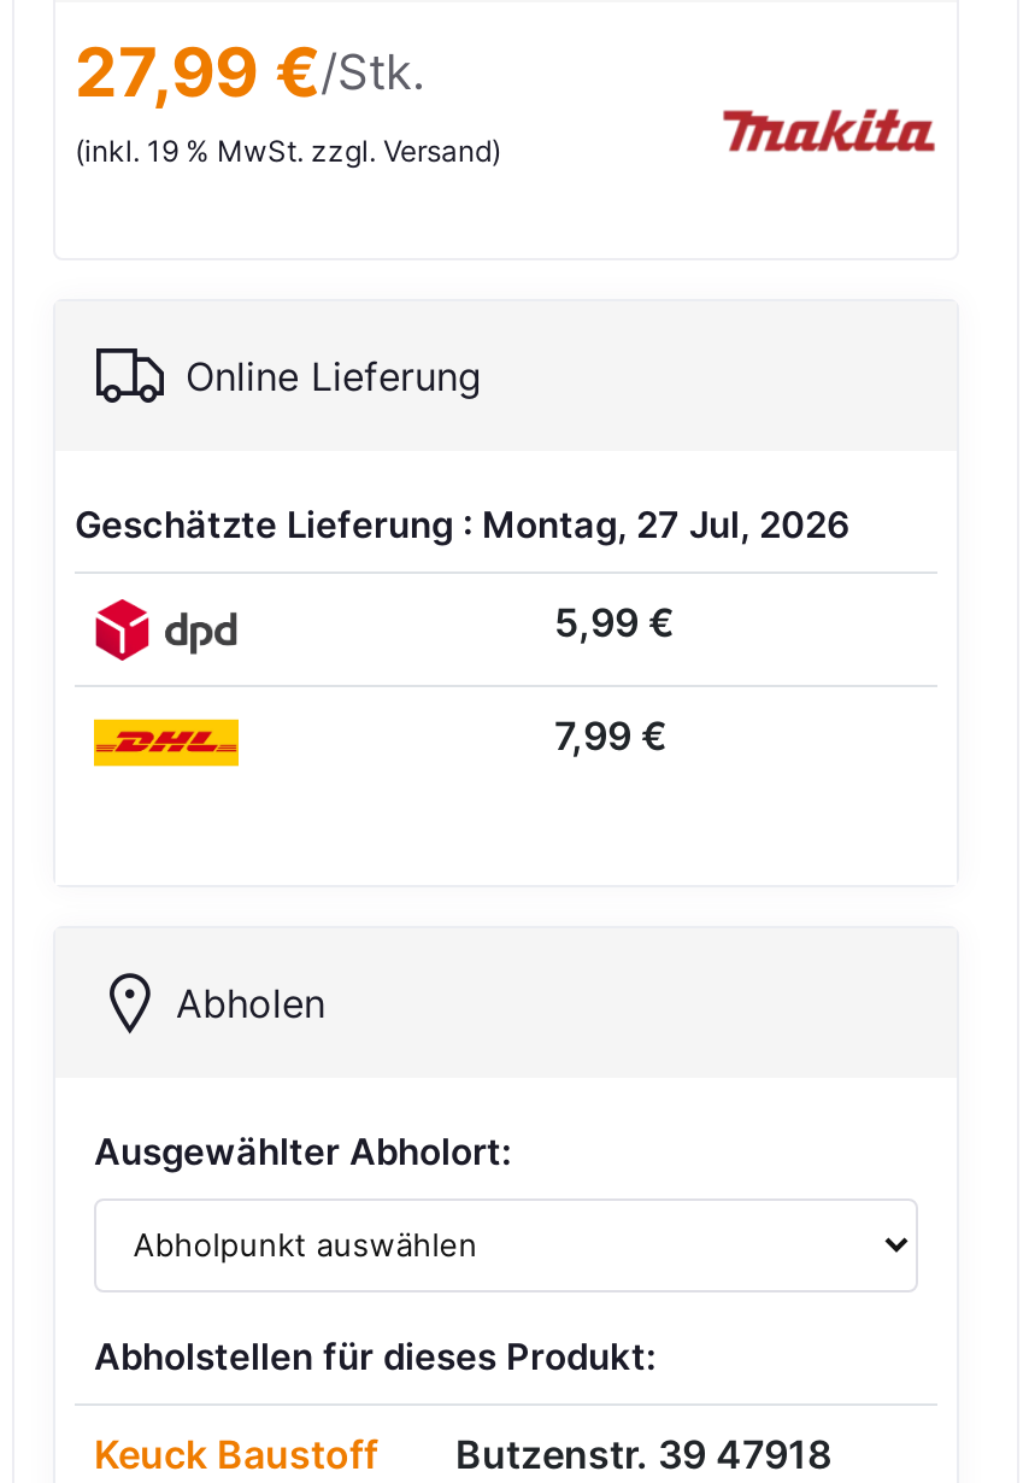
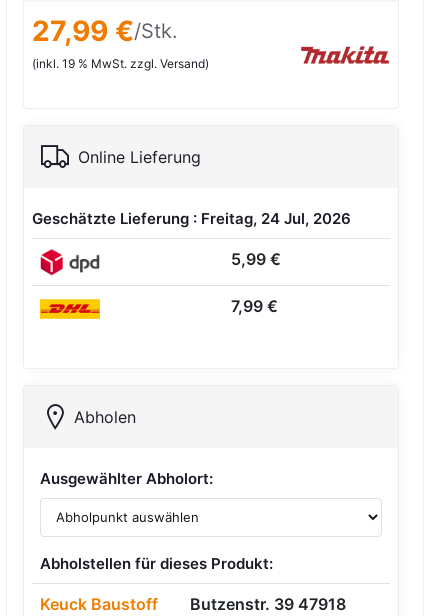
- Geschätzte Lieferung : Montag, 27 Jul, 2026
+ Geschätzte Lieferung : Freitag, 24 Jul, 2026
